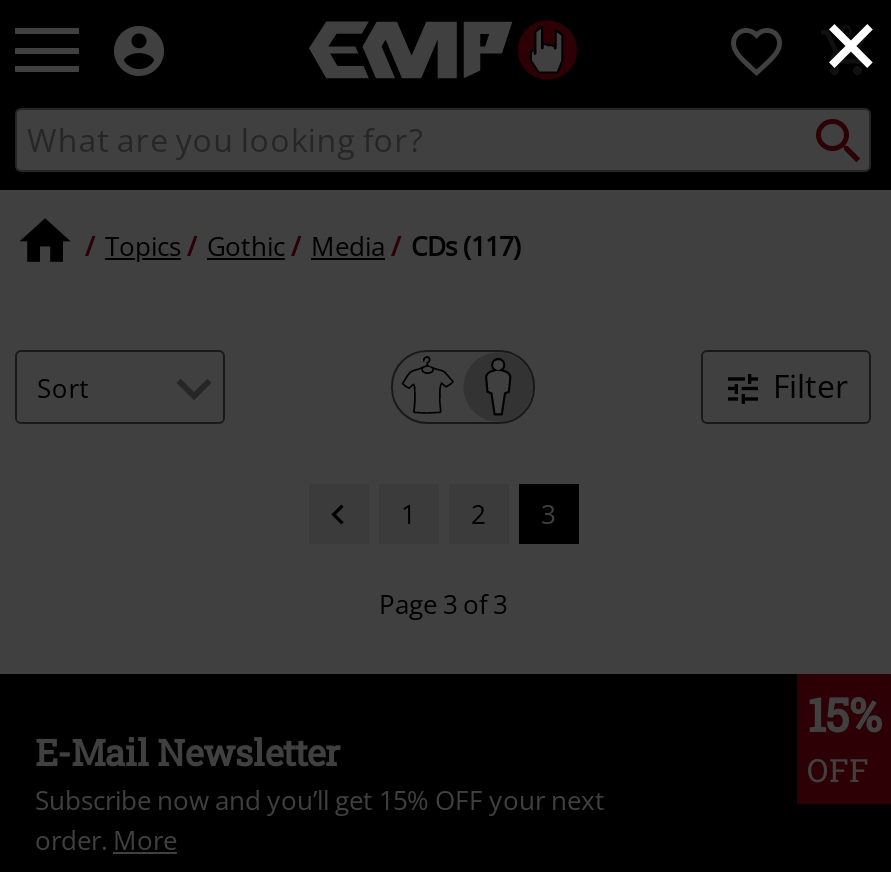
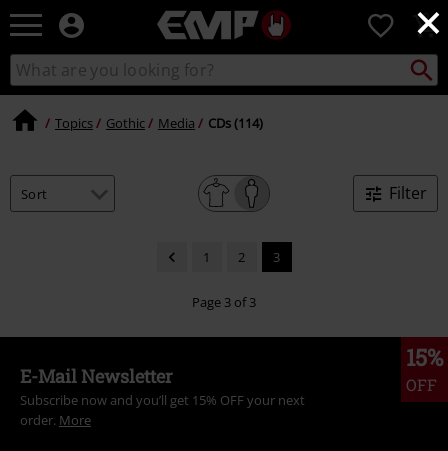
- CDs (117)
+ CDs (114)
